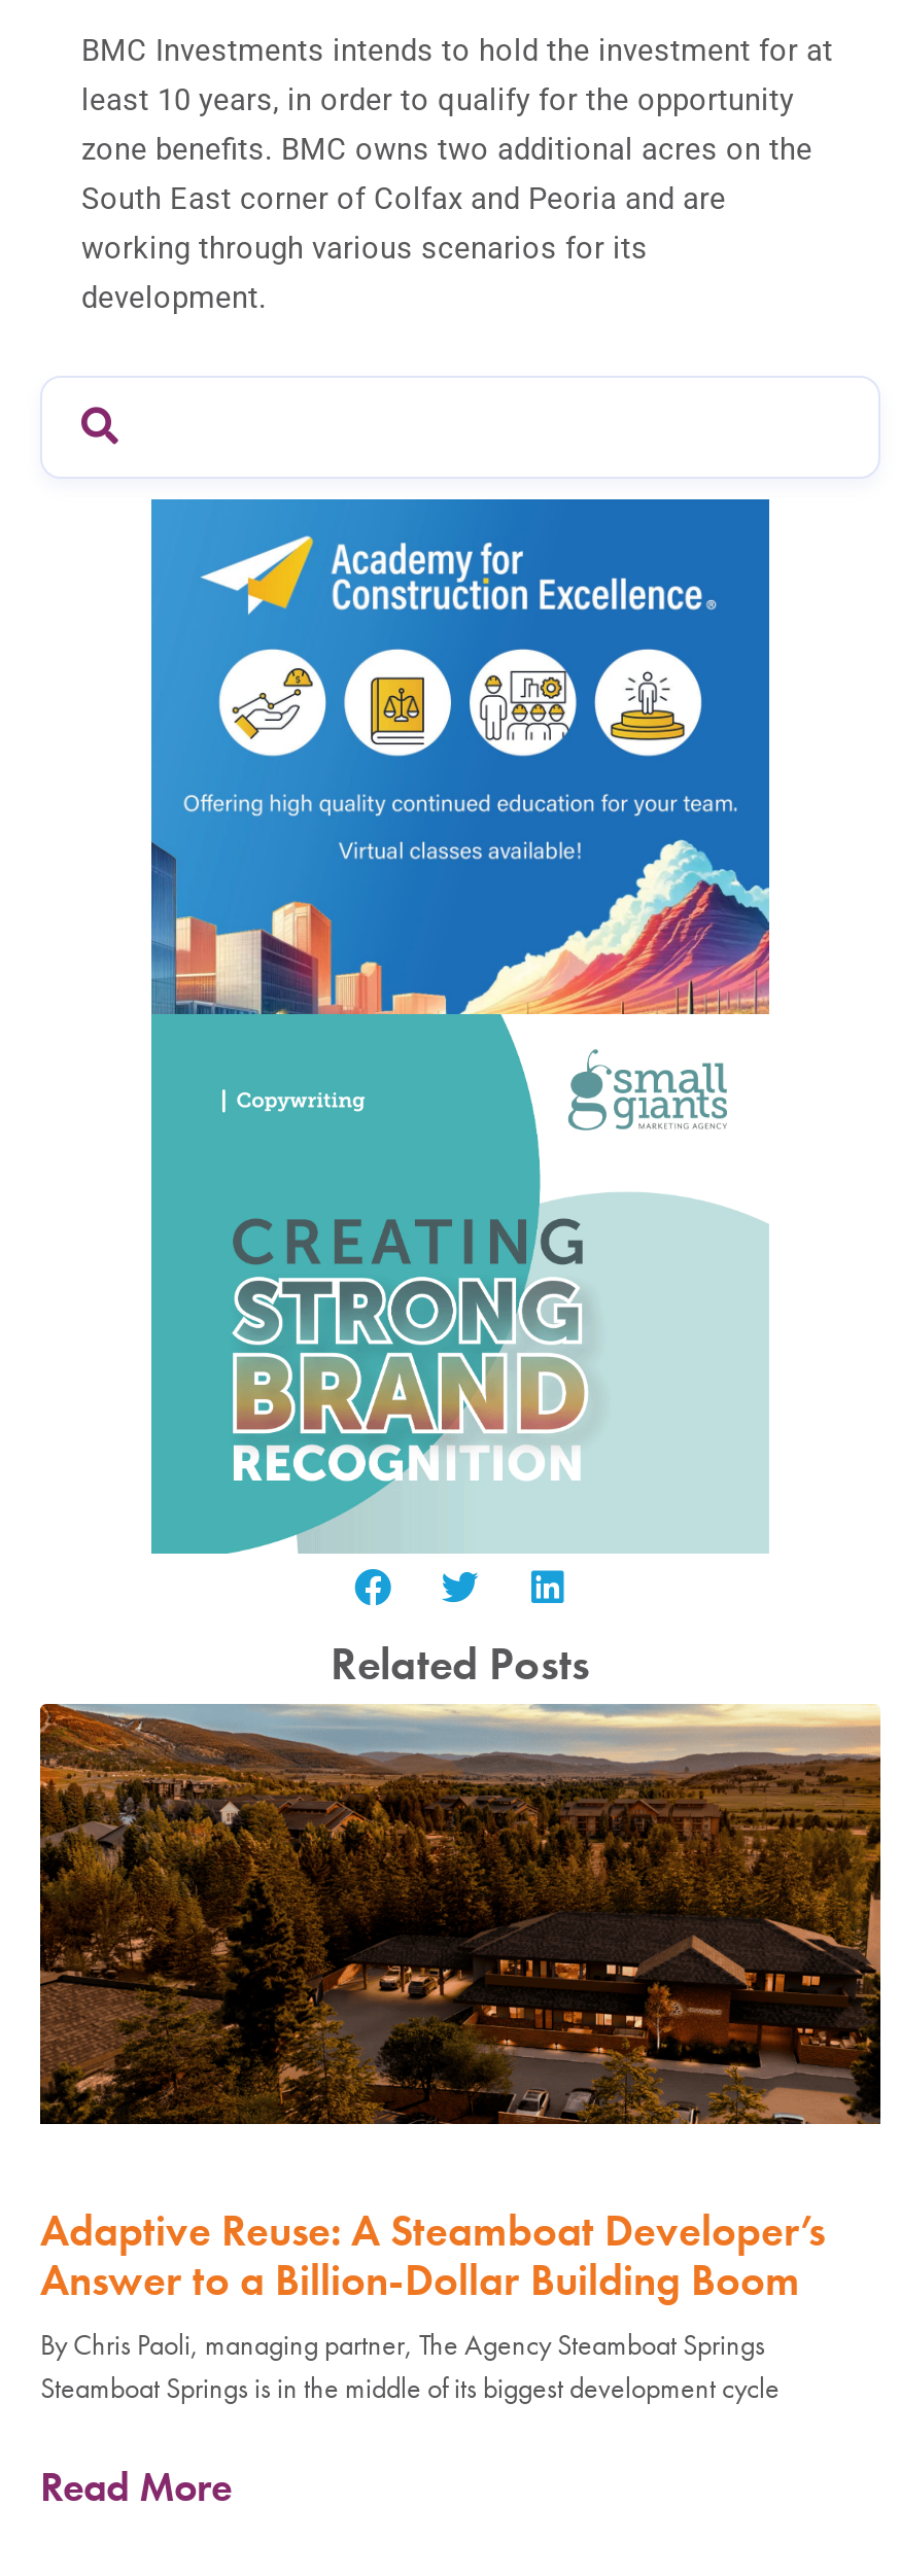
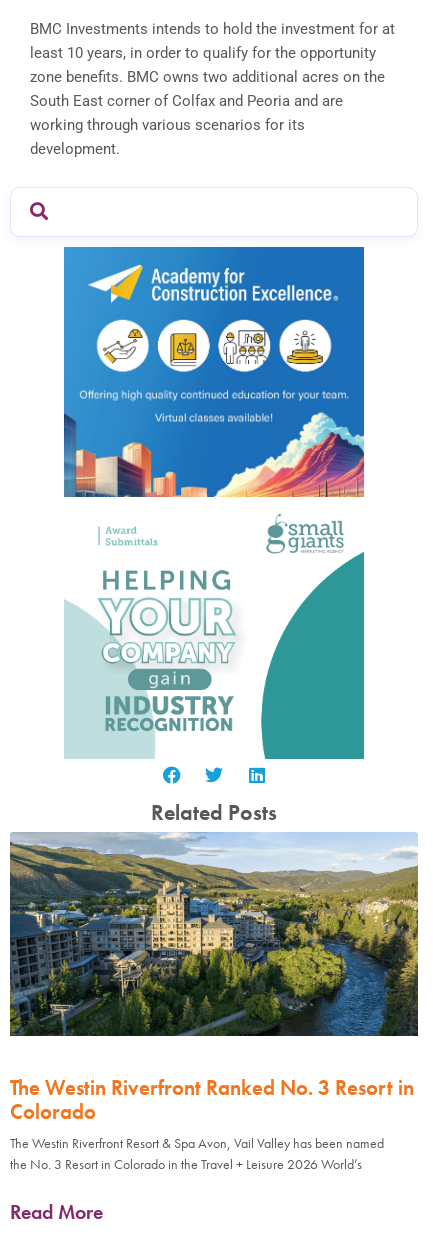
- [image]
+ [image]

- [image]
- Adaptive Reuse: A Steamboat Developer’s
- Answer to a Billion-Dollar Building Boom
- By Chris Paoli, managing partner, The Agency Steamboat Springs
- Steamboat Springs is in the middle of its biggest development cycle
+ [image]
+ The Westin Riverfront Ranked No. 3 Resort in
+ Colorado
+ The Westin Riverfront Resort & Spa Avon, Vail Valley has been named
+ the No. 3 Resort in Colorado in the Travel + Leisure 2026 World’s
